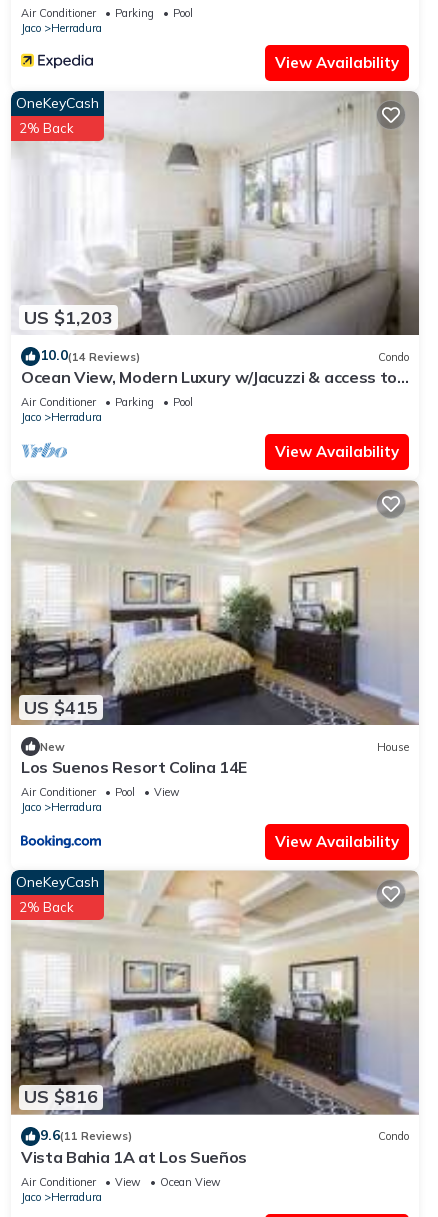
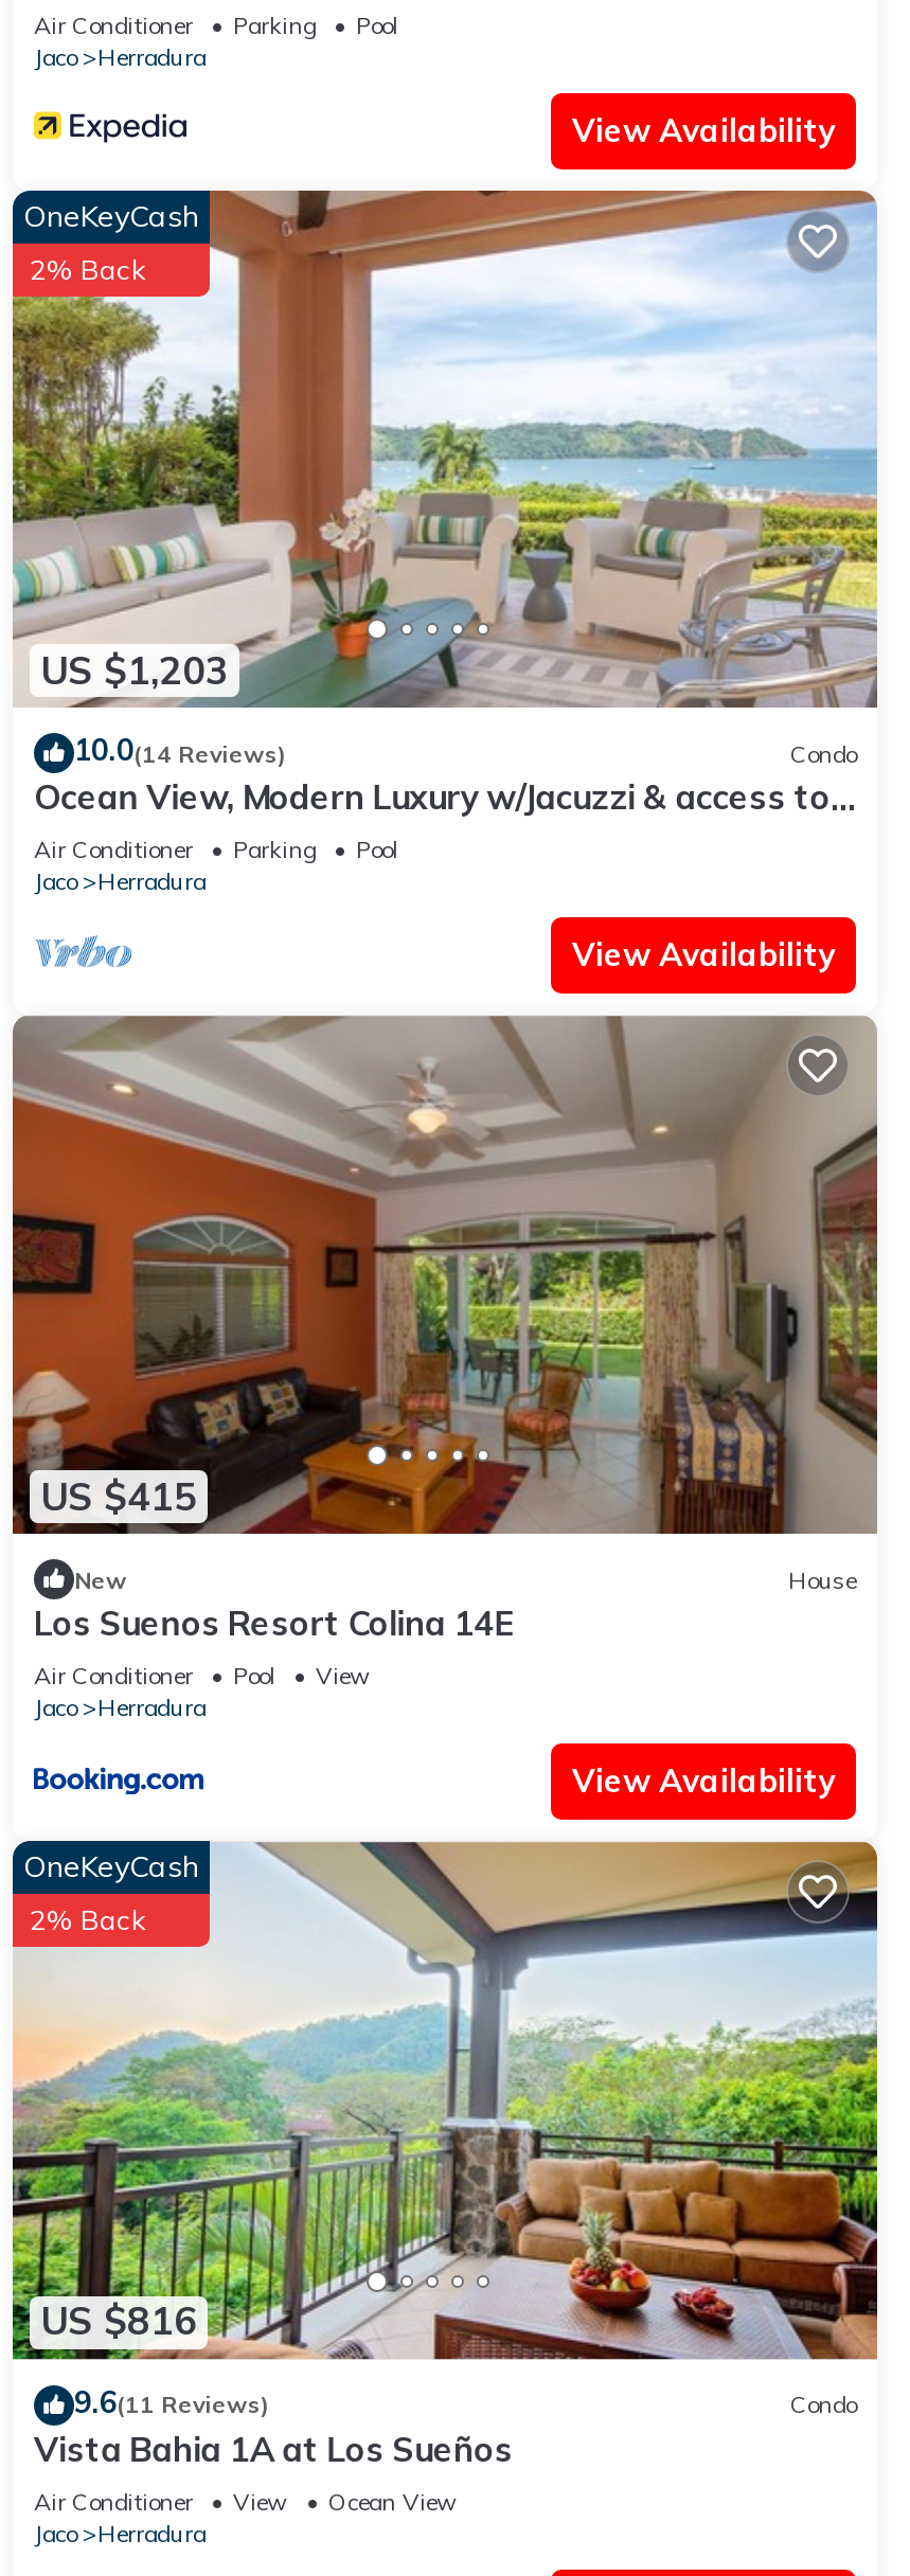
- [image]
+ [image]

- [image]
+ [image]

- [image]
+ [image]
